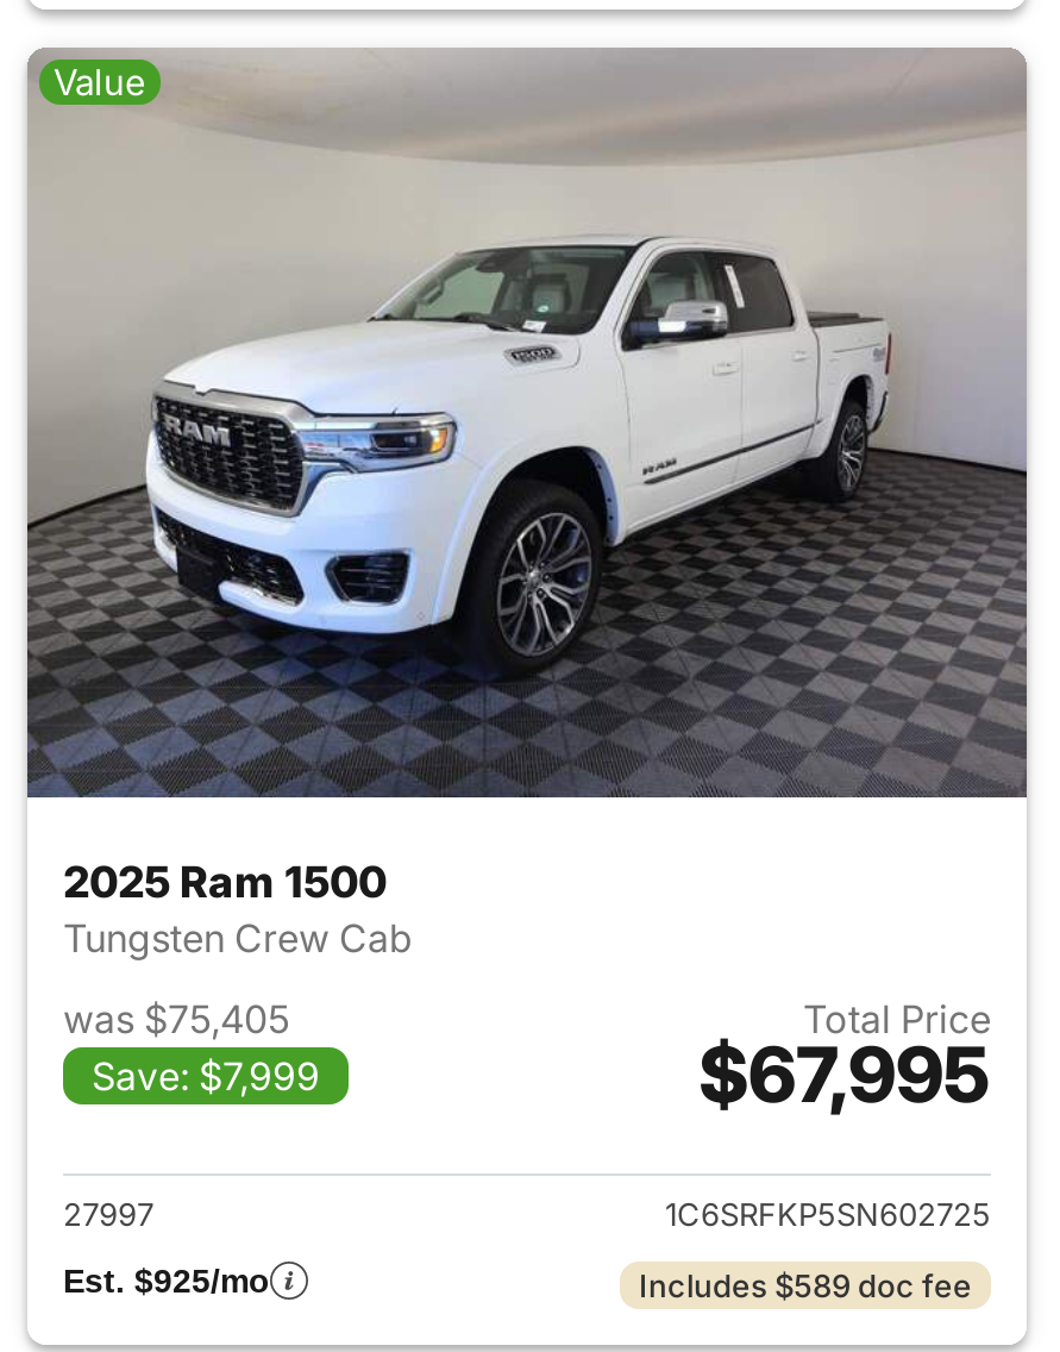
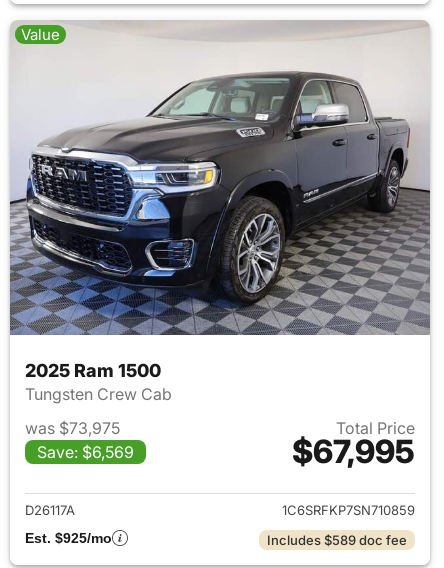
- [image]
+ [image]

- was $75,405
+ was $73,975

- Save: $7,999
+ Save: $6,569

- 27997
- 1C6SRFKP5SN602725
+ D26117A
+ 1C6SRFKP7SN710859
